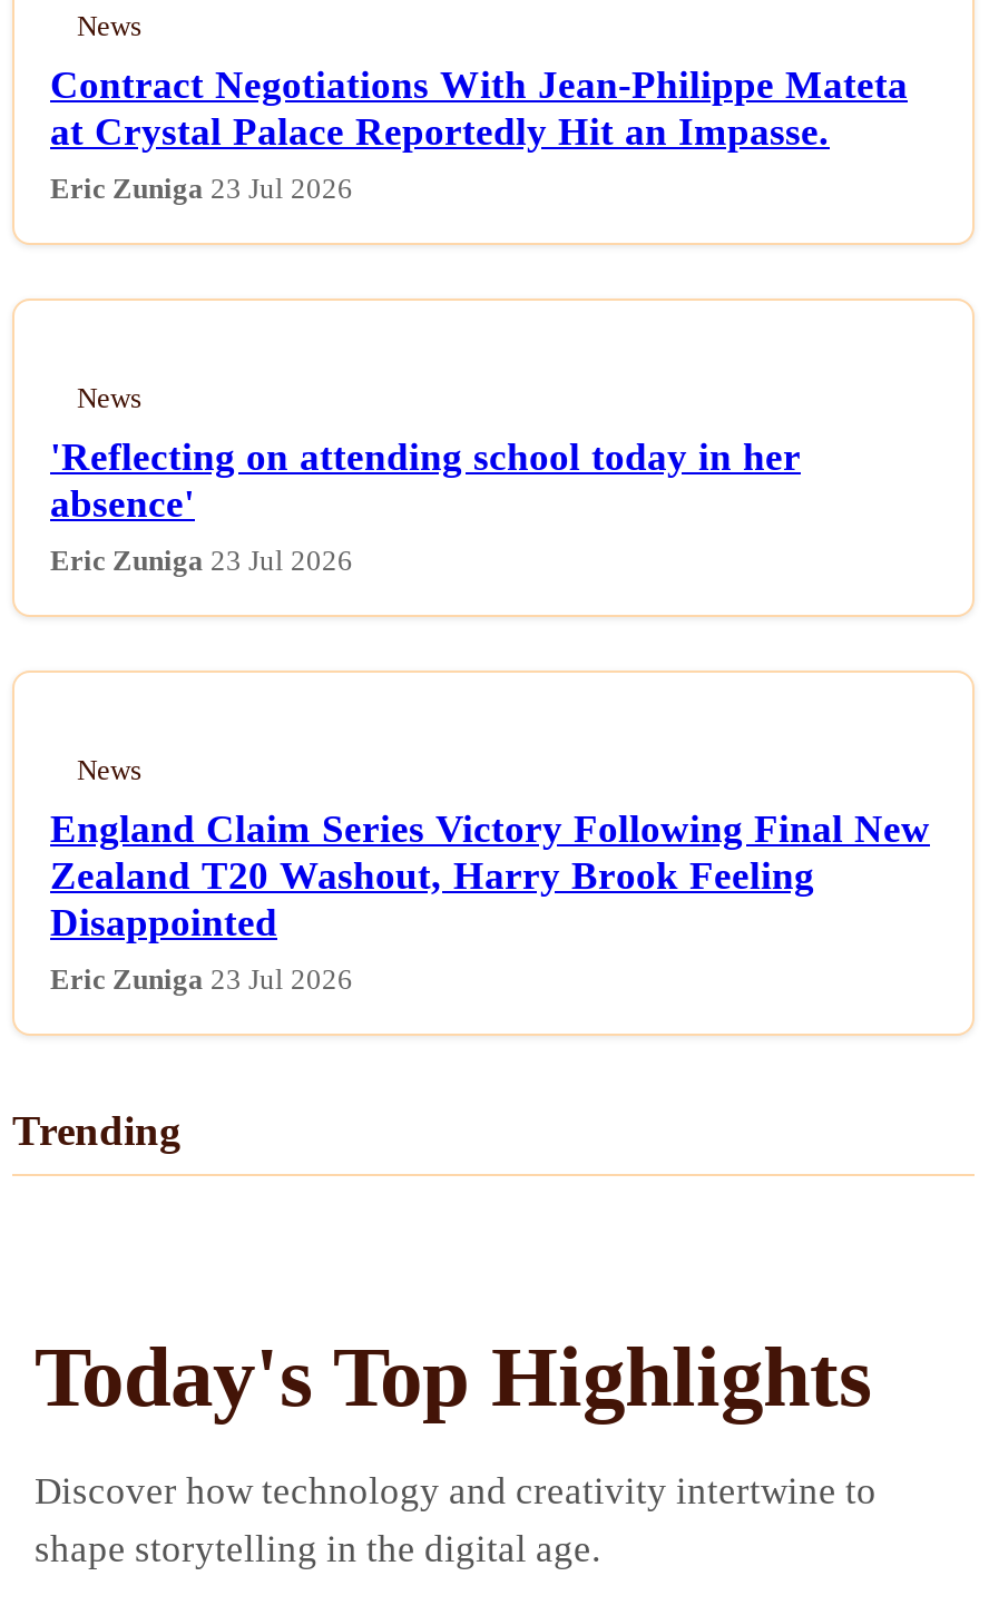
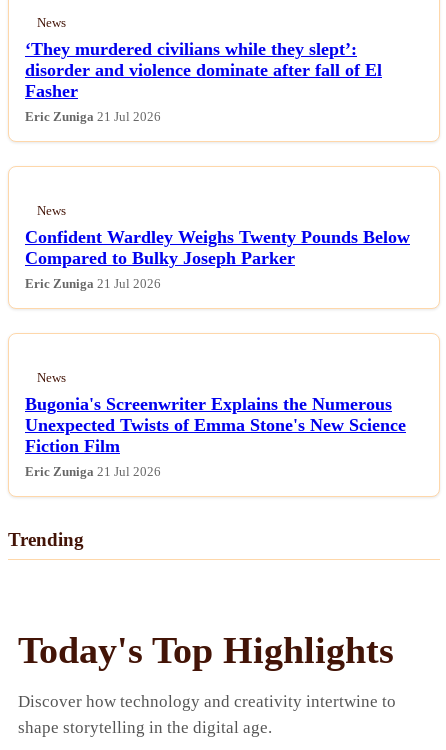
- Contract Negotiations With Jean-Philippe Mateta
- at Crystal Palace Reportedly Hit an Impasse.
- Eric Zuniga 23 Jul 2026
+ ‘They murdered civilians while they slept’:
+ disorder and violence dominate after fall of El
+ Fasher
+ Eric Zuniga 21 Jul 2026

- 'Reflecting on attending school today in her
- absence'
- Eric Zuniga 23 Jul 2026
+ Confident Wardley Weighs Twenty Pounds Below
+ Compared to Bulky Joseph Parker
+ Eric Zuniga 21 Jul 2026

- England Claim Series Victory Following Final New
- Zealand T20 Washout, Harry Brook Feeling
- Disappointed
- Eric Zuniga 23 Jul 2026
+ Bugonia's Screenwriter Explains the Numerous
+ Unexpected Twists of Emma Stone's New Science
+ Fiction Film
+ Eric Zuniga 21 Jul 2026
